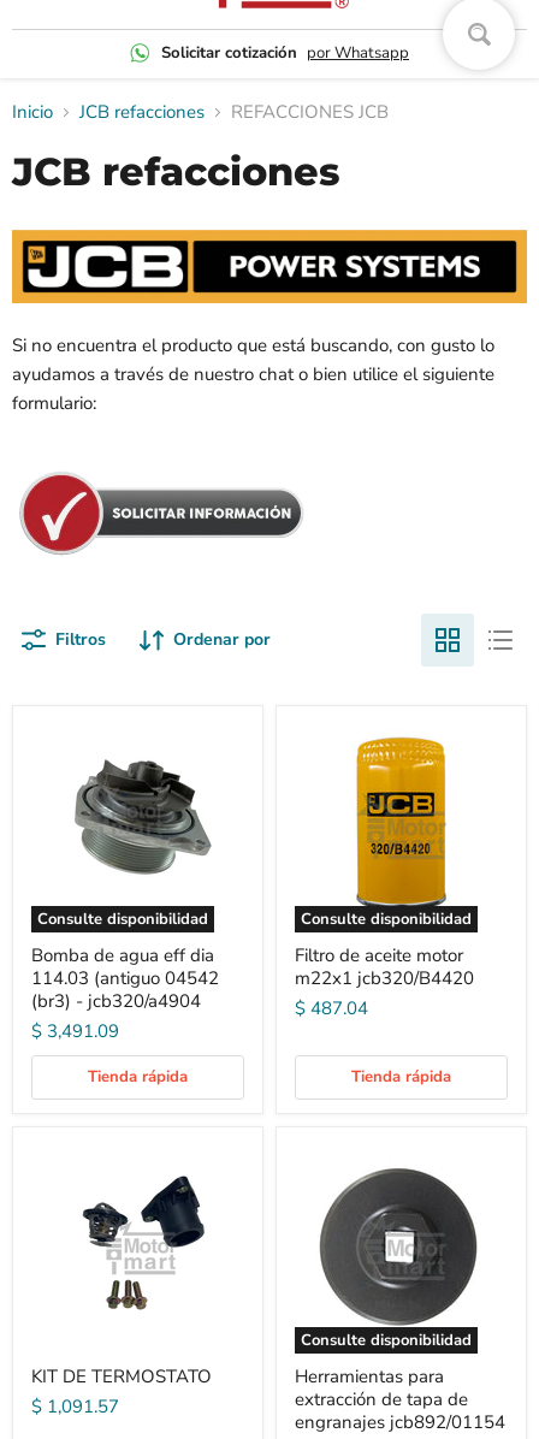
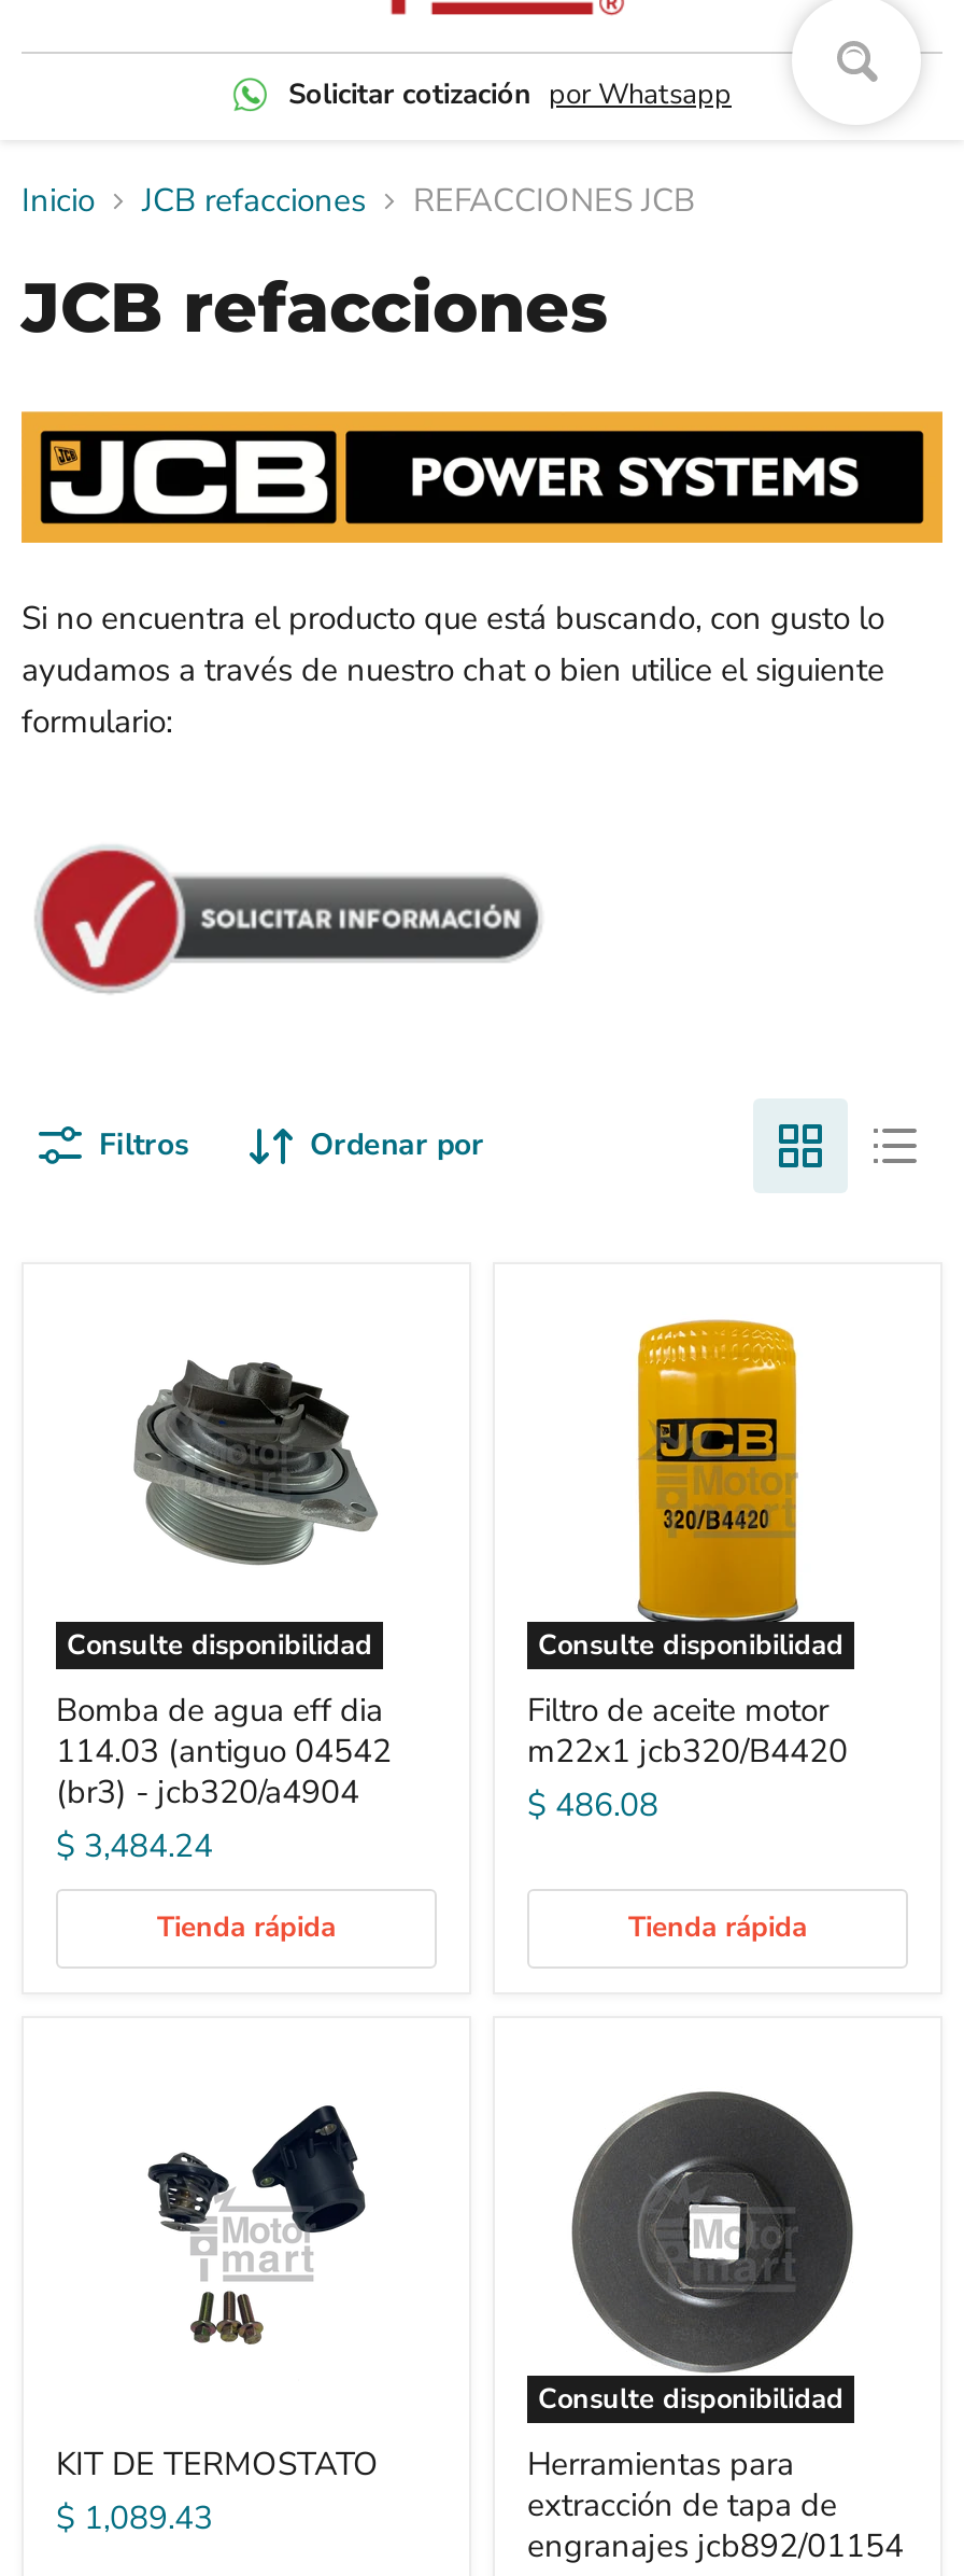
- $ 487.04
+ $ 486.08

- $ 3,491.09
+ $ 3,484.24

- $ 1,091.57
+ $ 1,089.43
